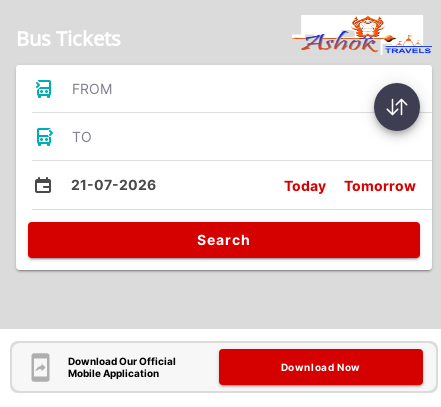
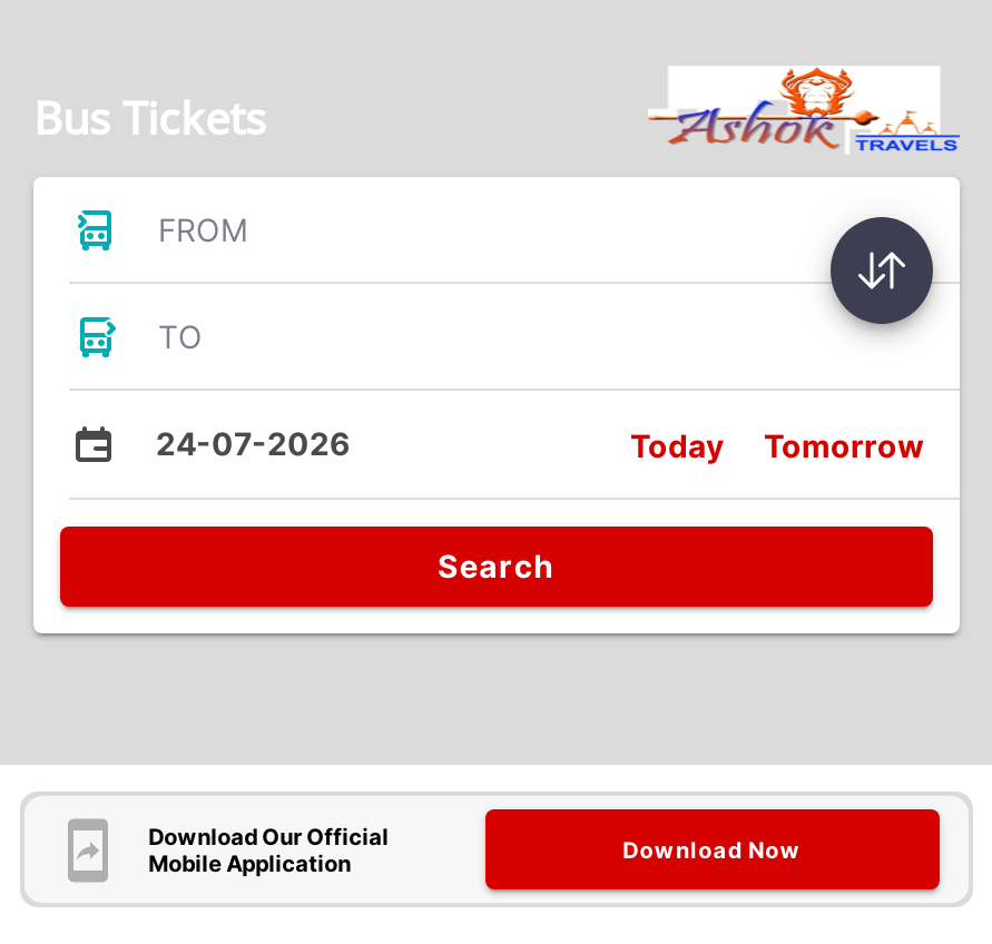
- 21-07-2026
+ 24-07-2026
